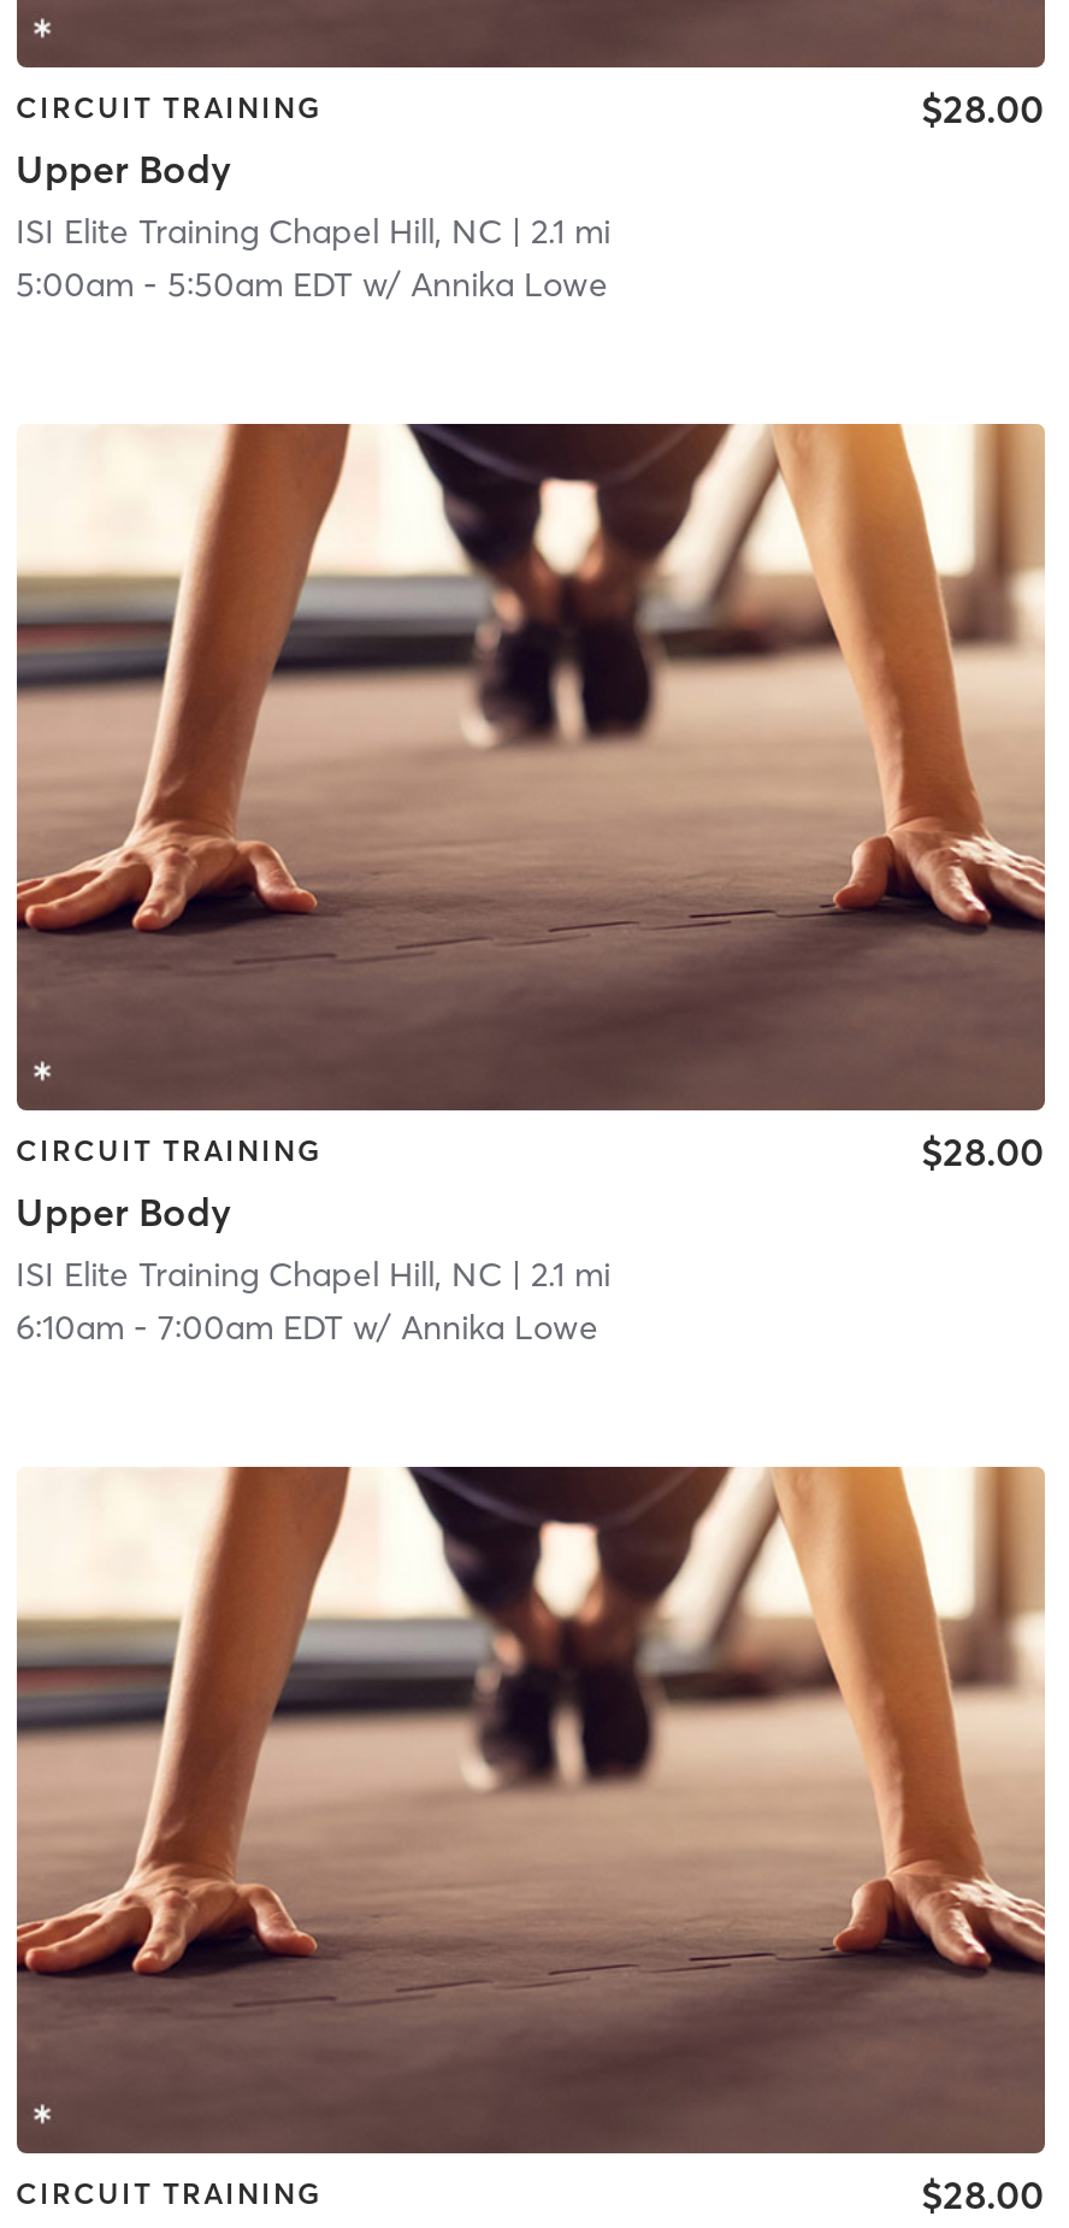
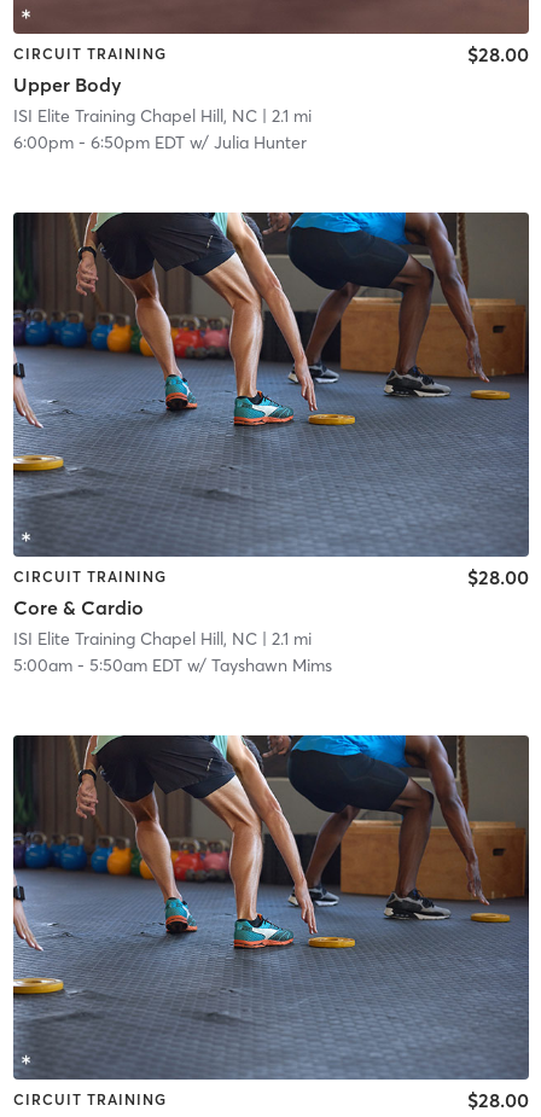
- 5:00am - 5:50am EDT w/ Annika Lowe
+ 6:00pm - 6:50pm EDT w/ Julia Hunter

- [image]
- Upper Body
+ [image]
+ Core & Cardio

- 6:10am - 7:00am EDT w/ Annika Lowe
+ 5:00am - 5:50am EDT w/ Tayshawn Mims

- [image]
+ [image]
